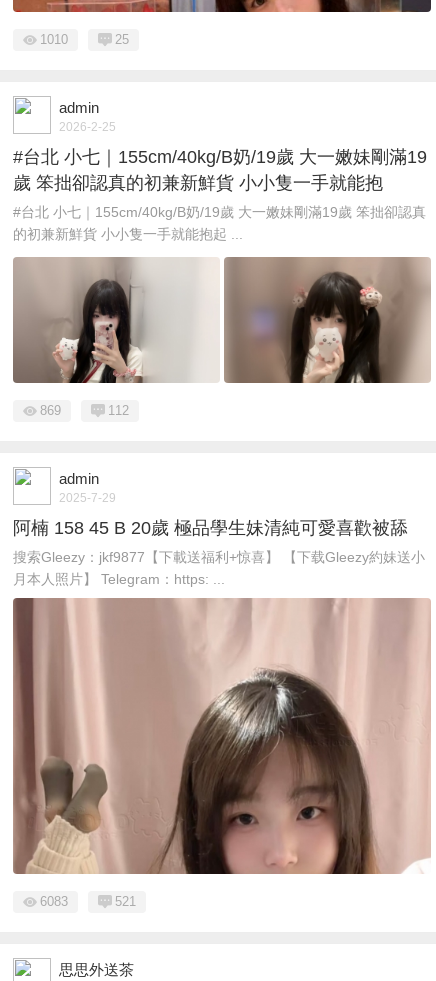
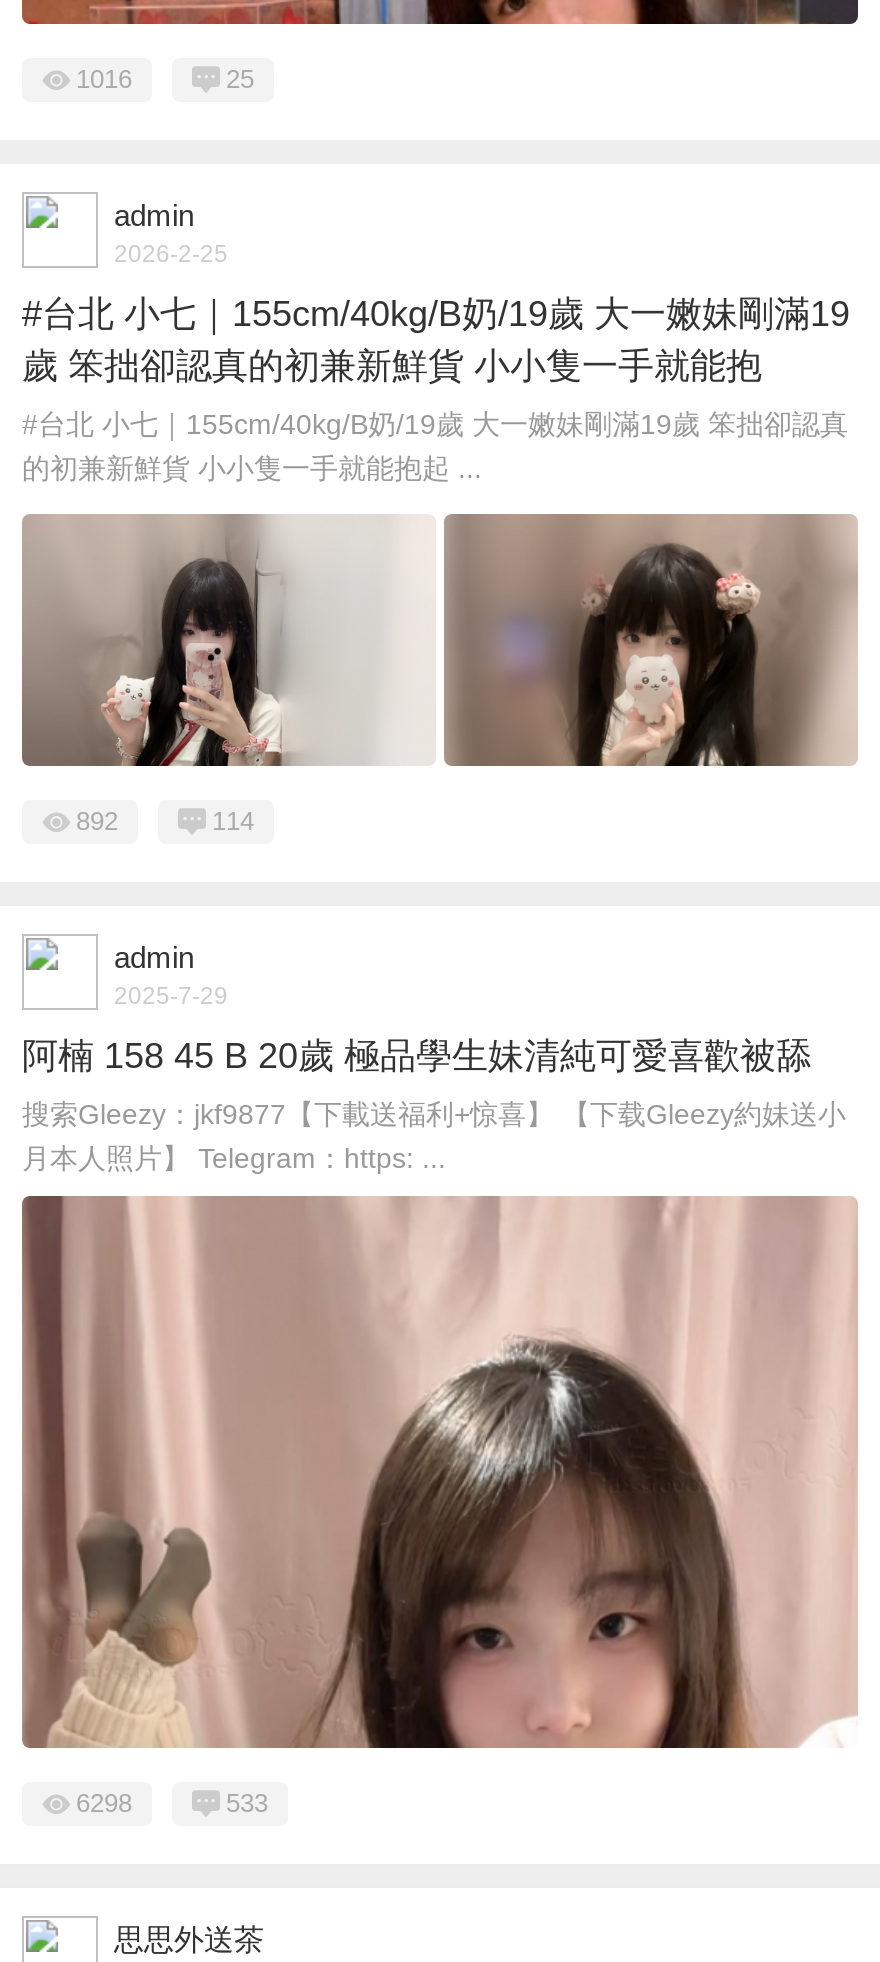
- 1010
+ 1016

- 869
+ 892

- 112
+ 114

- 6083
+ 6298

- 521
+ 533
